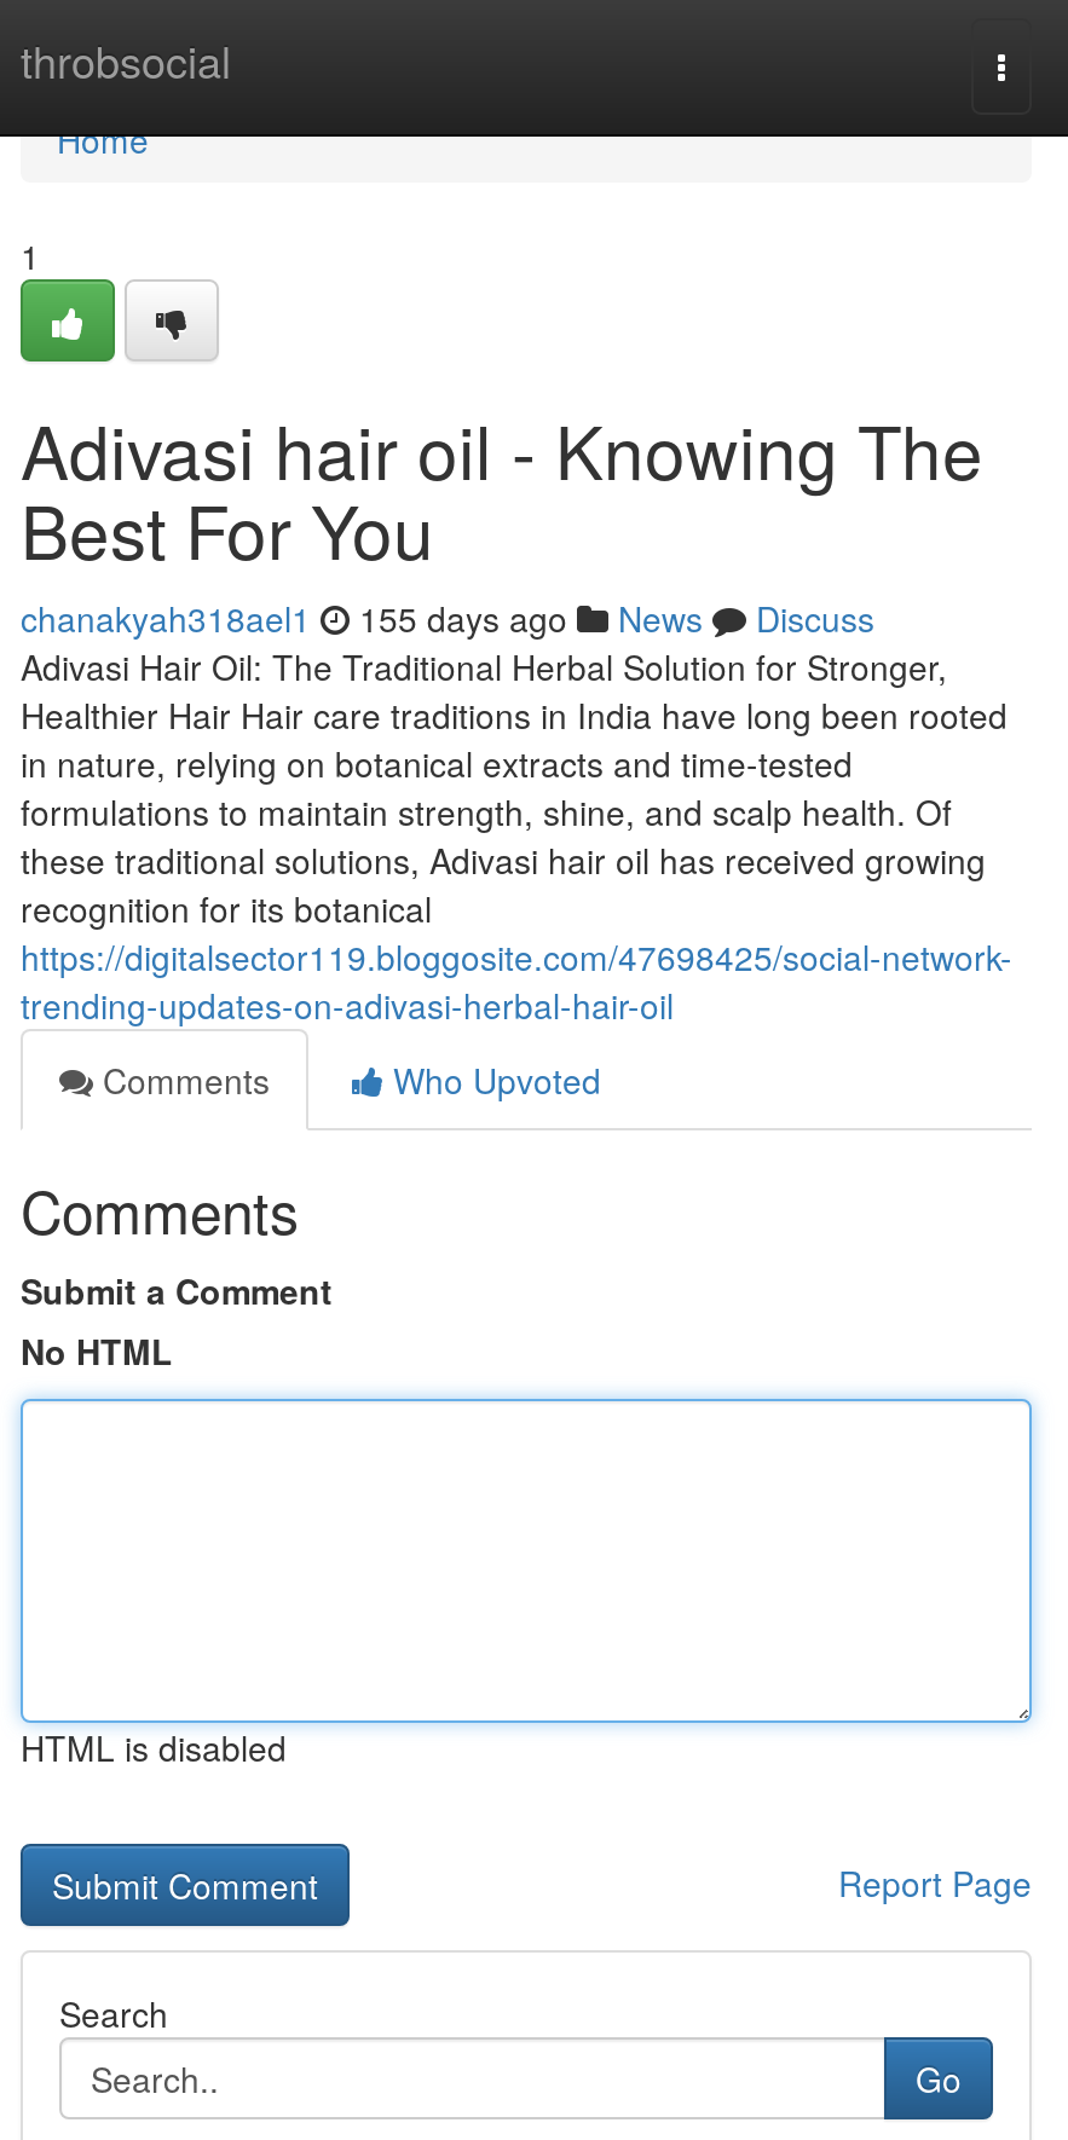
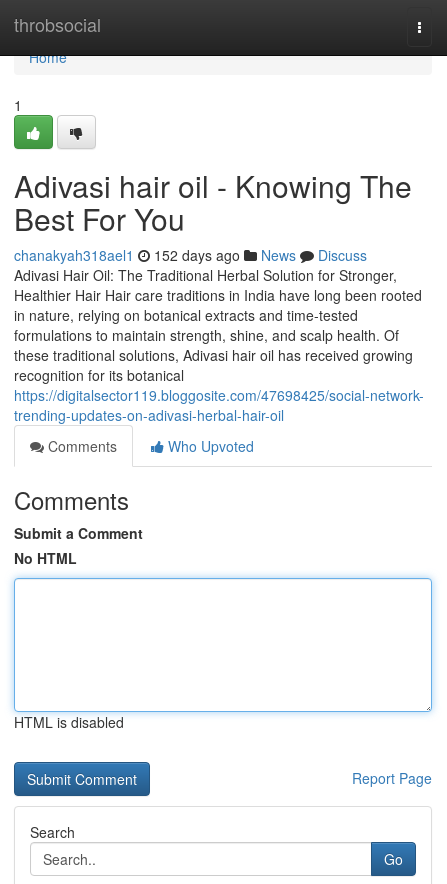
- chanakyah318ael1 155 days ago News Discuss
+ chanakyah318ael1 152 days ago News Discuss
